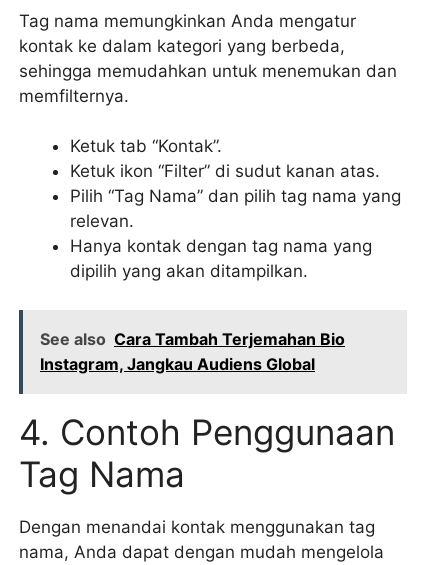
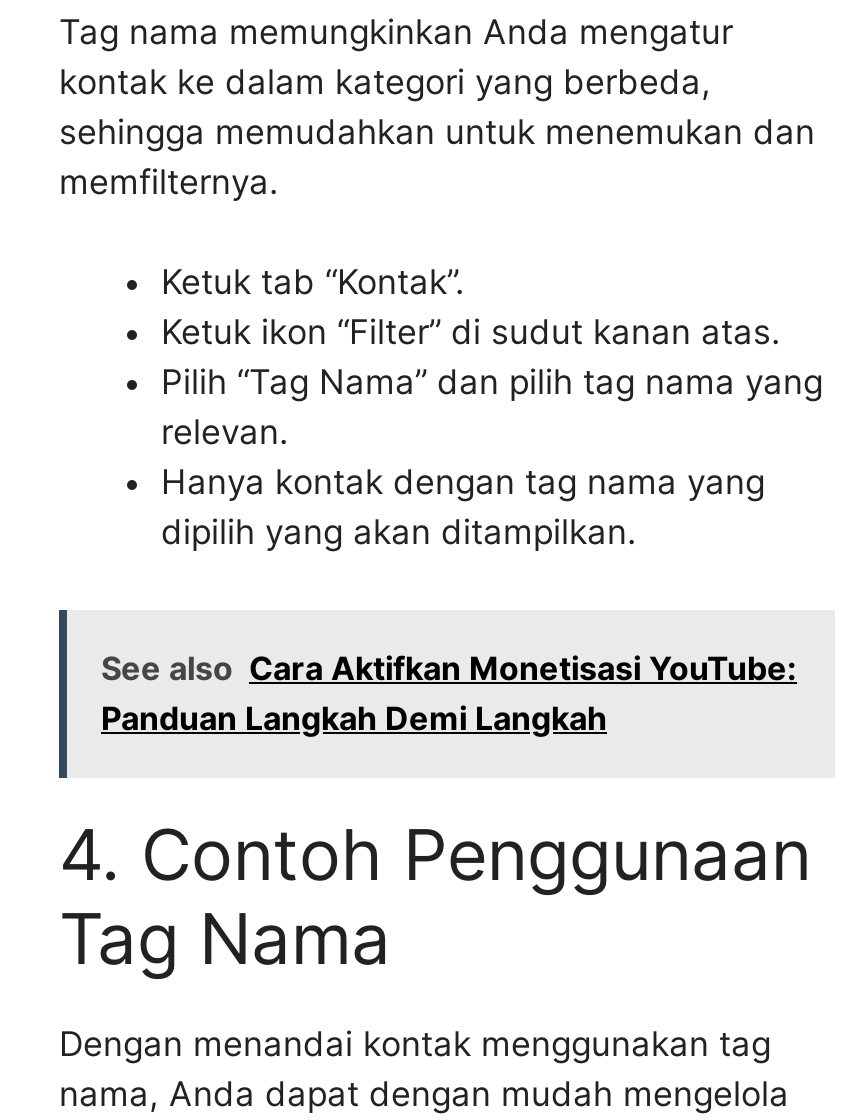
- See also Cara Tambah Terjemahan Bio
- Instagram, Jangkau Audiens Global
+ See also Cara Aktifkan Monetisasi YouTube:
+ Panduan Langkah Demi Langkah
